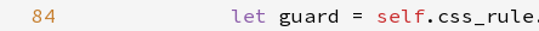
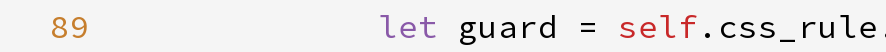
- 84
+ 89
